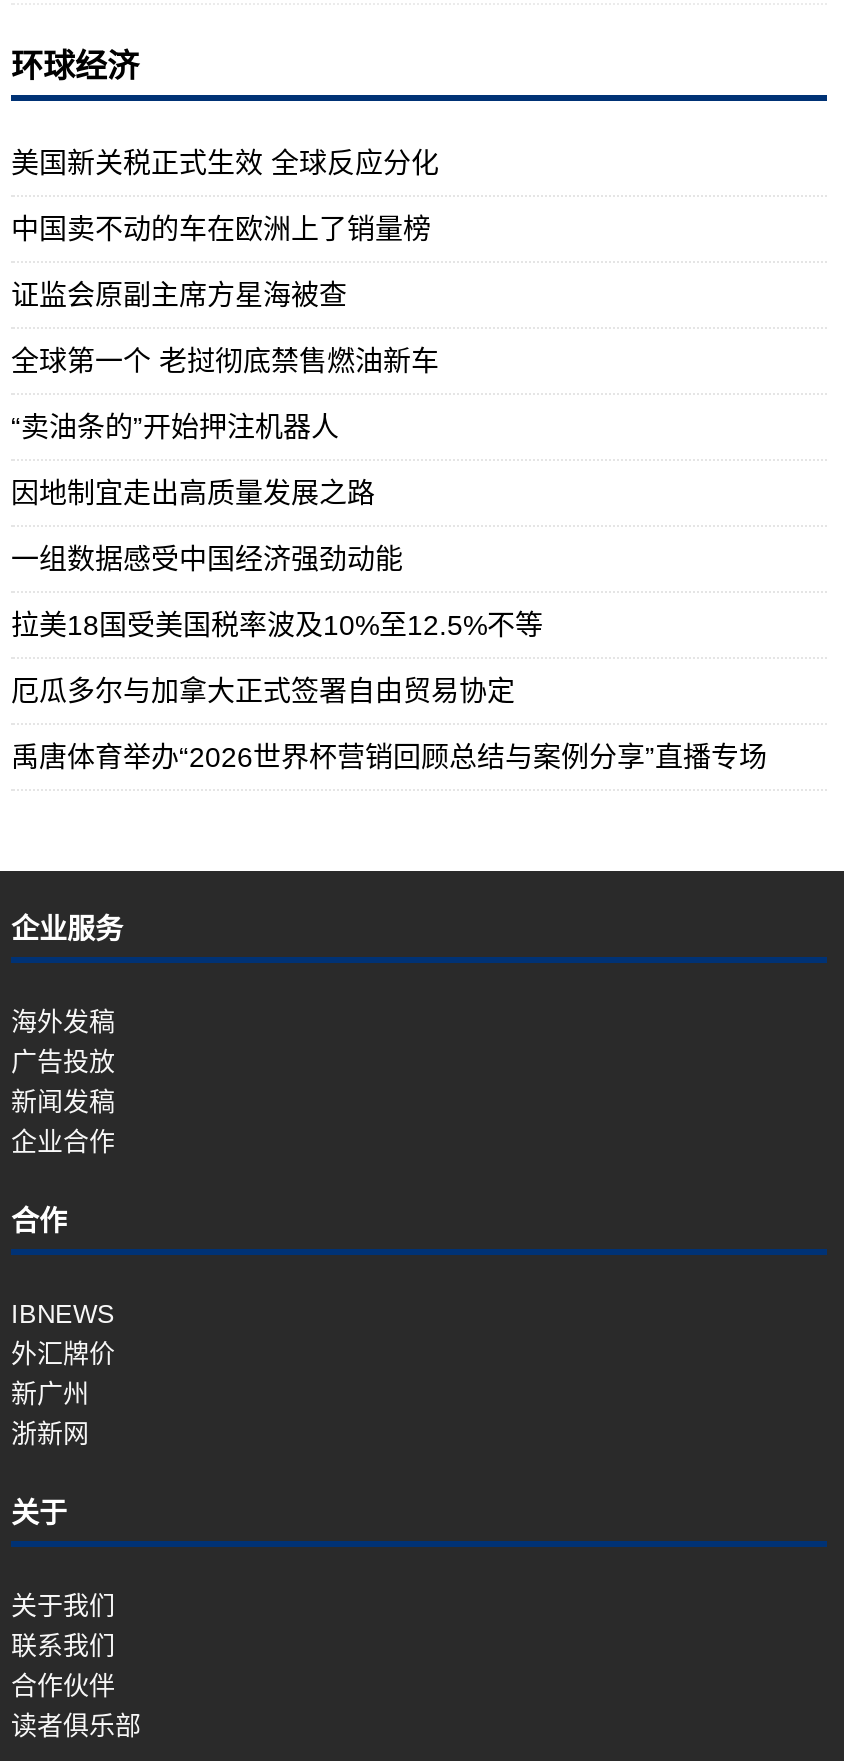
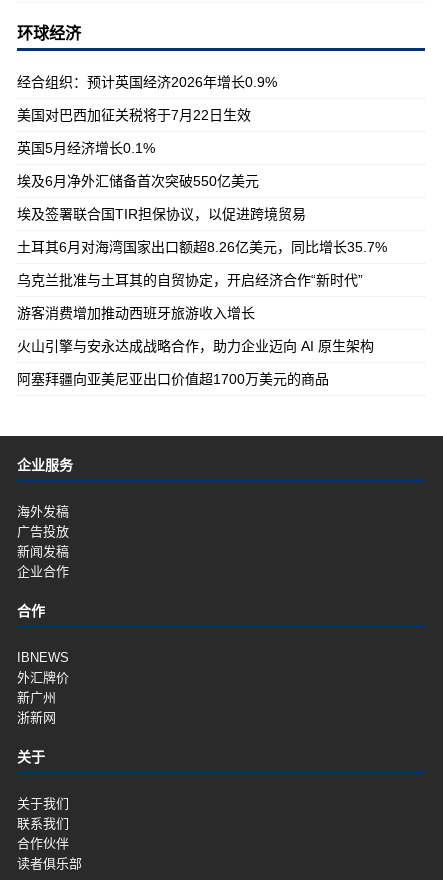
- 美国新关税正式生效 全球反应分化
+ 经合组织：预计英国经济2026年增长0.9%

- 中国卖不动的车在欧洲上了销量榜
+ 美国对巴西加征关税将于7月22日生效

- 证监会原副主席方星海被查
+ 英国5月经济增长0.1%

- 全球第一个 老挝彻底禁售燃油新车
+ 埃及6月净外汇储备首次突破550亿美元

- “卖油条的”开始押注机器人
+ 埃及签署联合国TIR担保协议，以促进跨境贸易

- 因地制宜走出高质量发展之路
+ 土耳其6月对海湾国家出口额超8.26亿美元，同比增长35.7%

- 一组数据感受中国经济强劲动能
+ 乌克兰批准与土耳其的自贸协定，开启经济合作“新时代”

- 拉美18国受美国税率波及10%至12.5%不等
+ 游客消费增加推动西班牙旅游收入增长

- 厄瓜多尔与加拿大正式签署自由贸易协定
+ 火山引擎与安永达成战略合作，助力企业迈向 AI 原生架构

- 禹唐体育举办“2026世界杯营销回顾总结与案例分享”直播专场
+ 阿塞拜疆向亚美尼亚出口价值超1700万美元的商品
